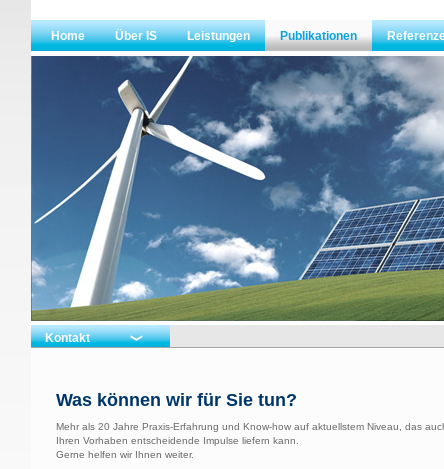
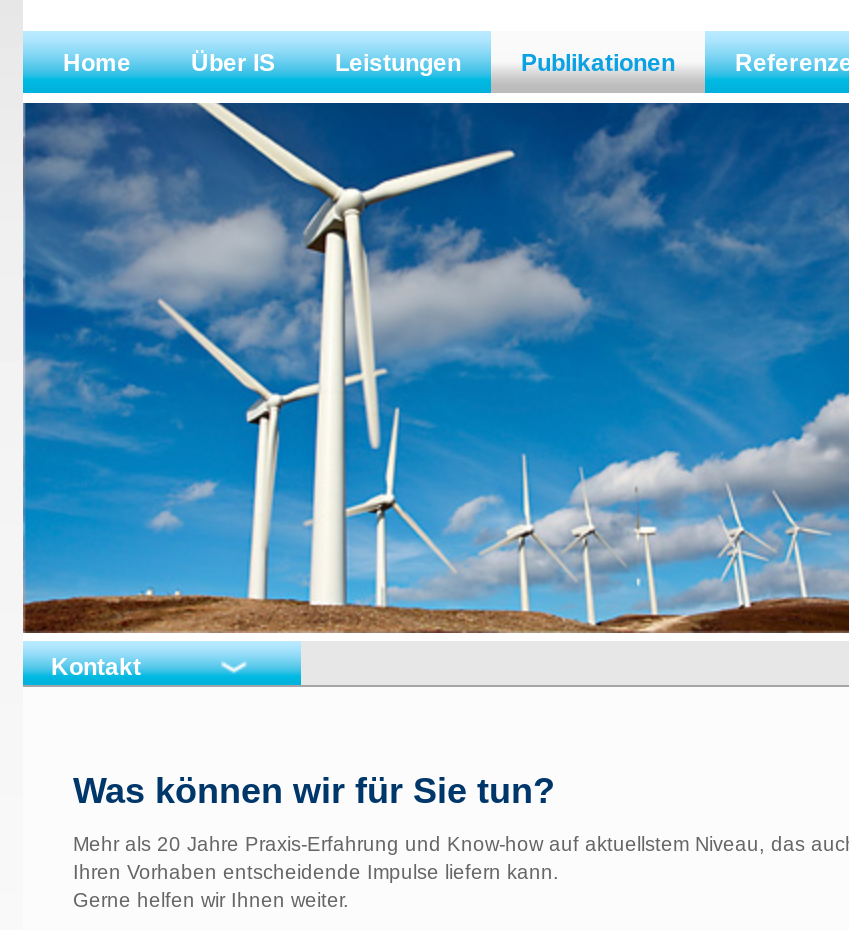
- [image]
+ [image]
